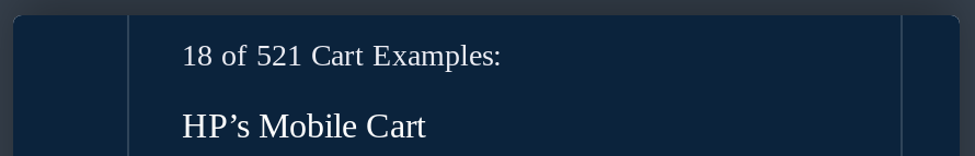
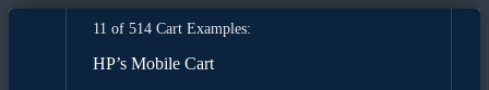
- 18 of 521 Cart Examples:
+ 11 of 514 Cart Examples:
